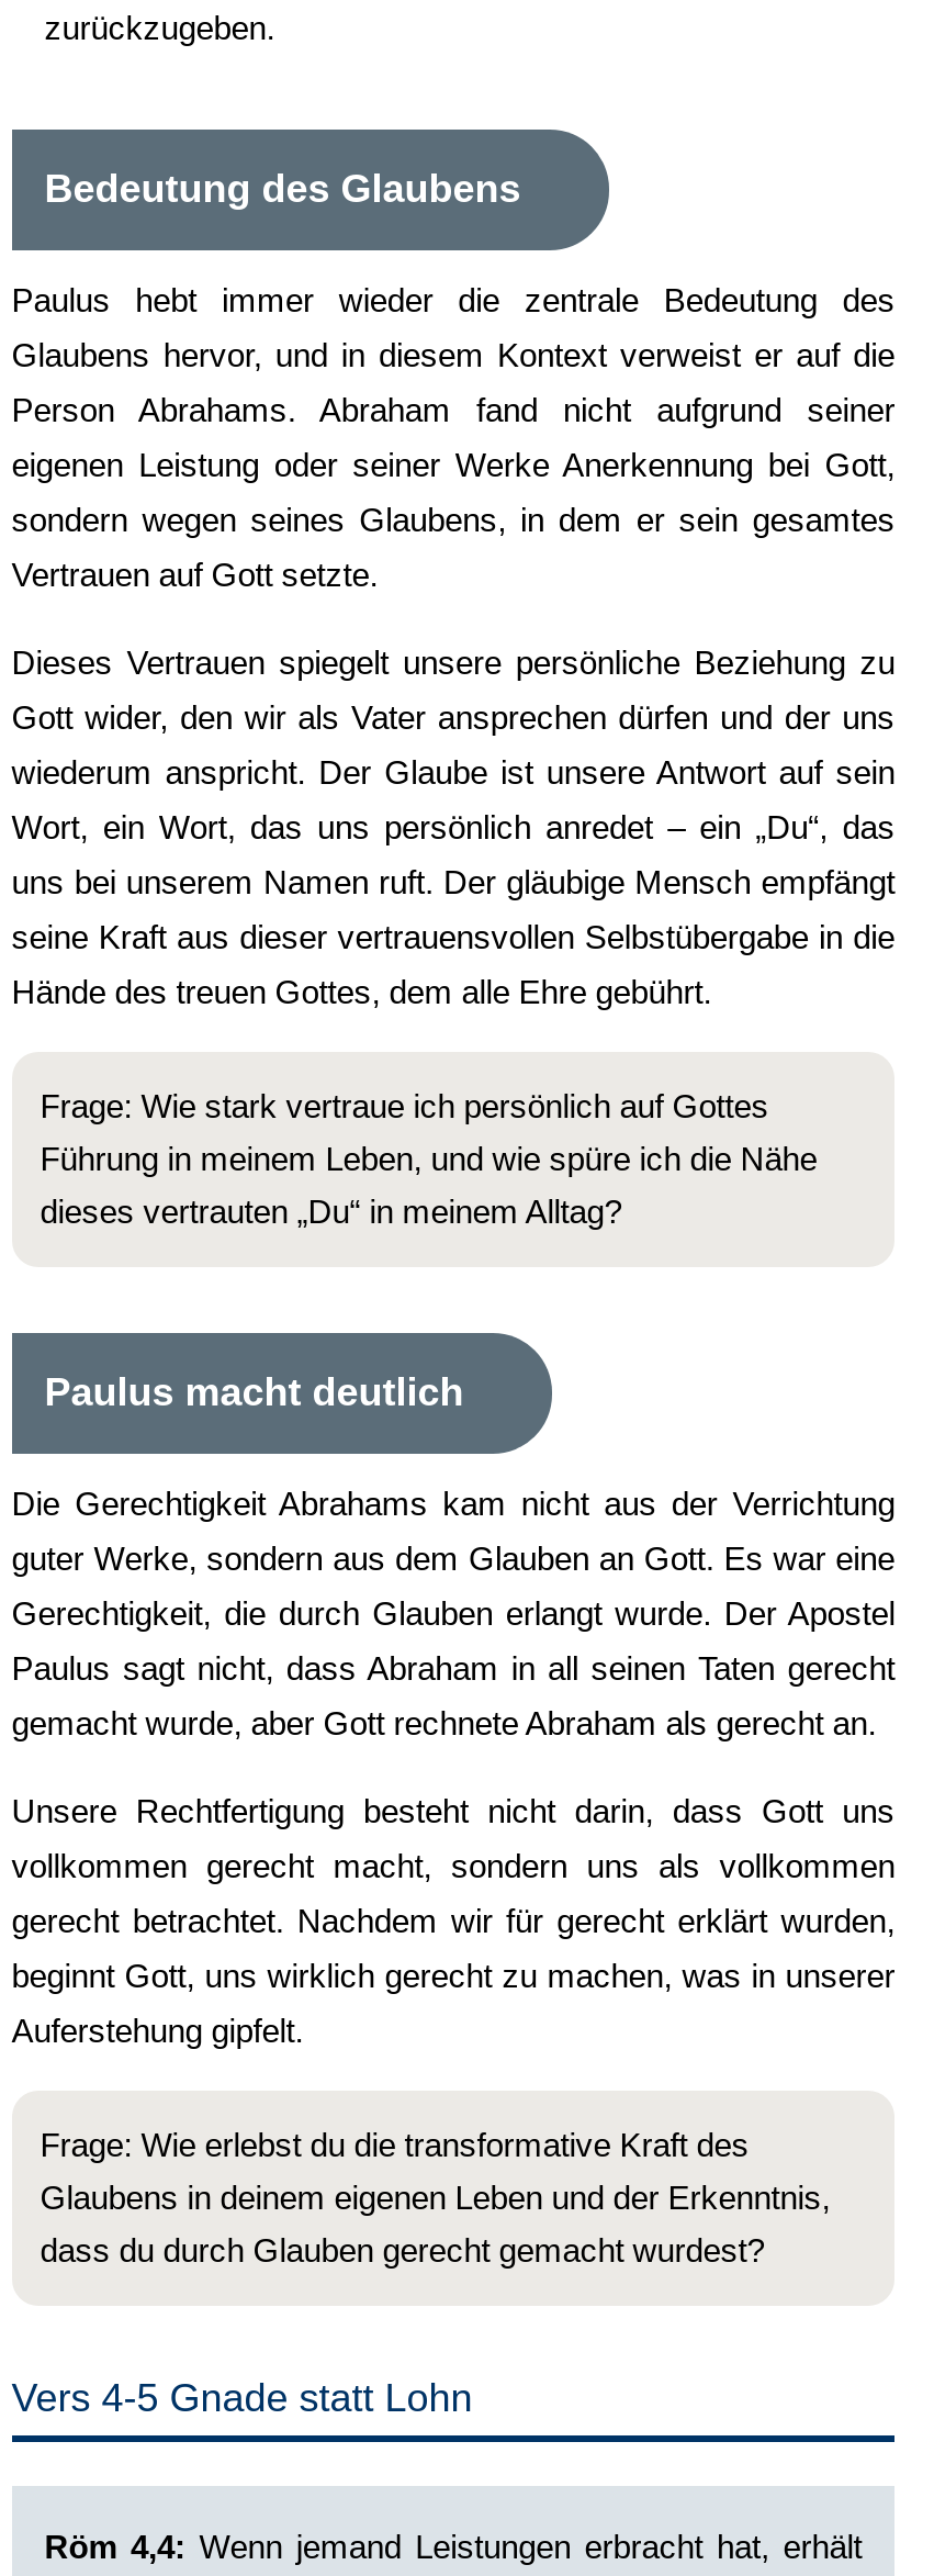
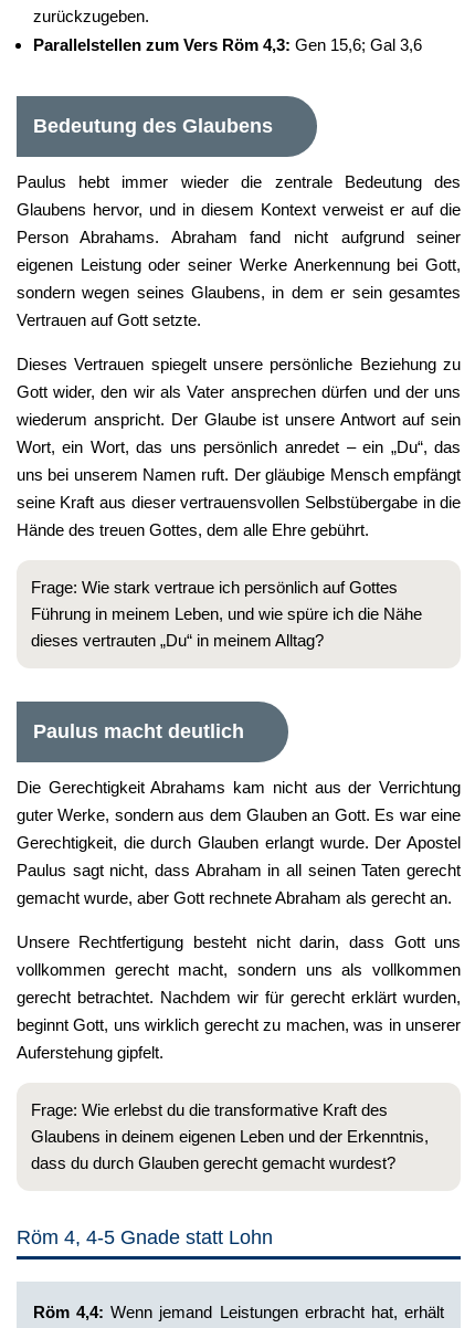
+ Parallelstellen zum Vers Röm 4,3: Gen 15,6; Gal 3,6

- Vers 4-5 Gnade statt Lohn
+ Röm 4, 4-5 Gnade statt Lohn
